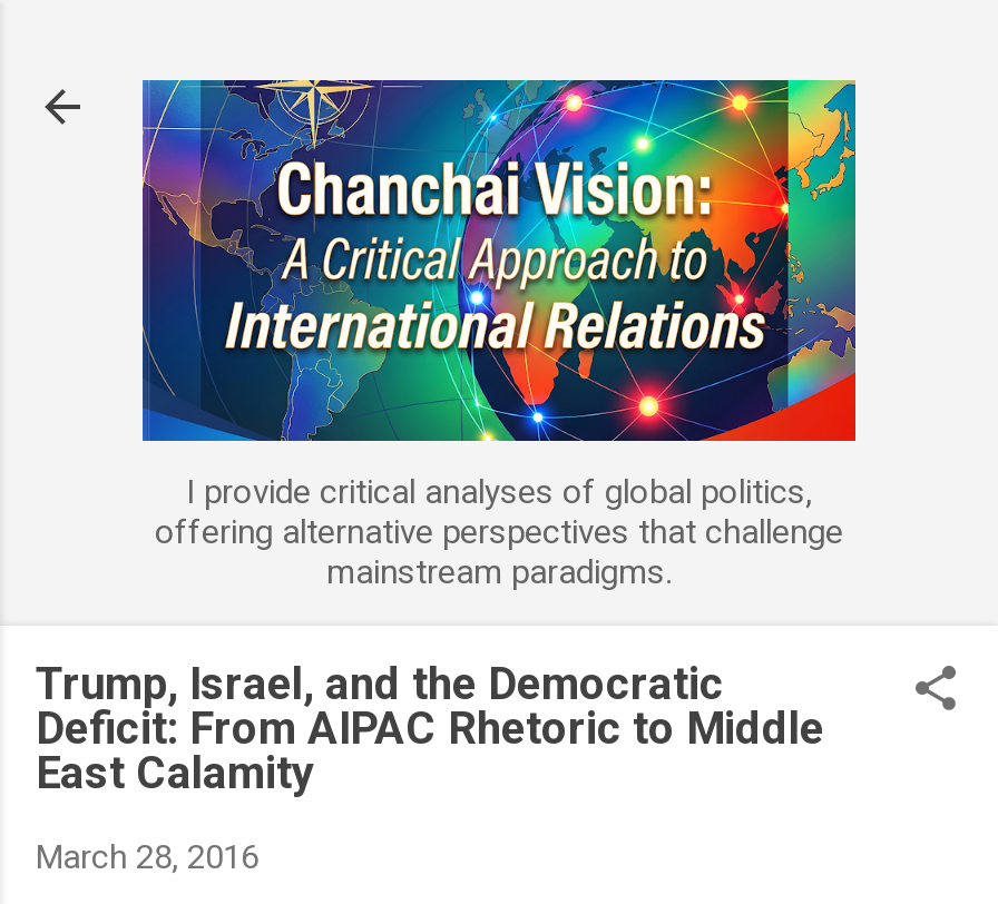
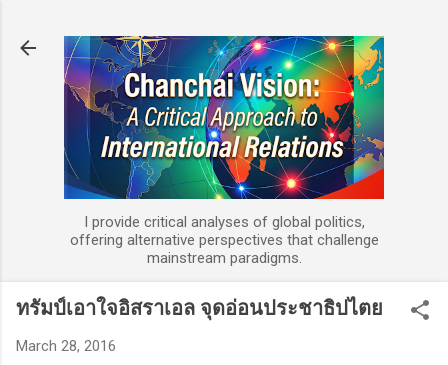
- Trump, Israel, and the Democratic
- Deficit: From AIPAC Rhetoric to Middle
- East Calamity
+ ทรัมป์เอาใจอิสราเอล จุดอ่อนประชาธิปไตย
